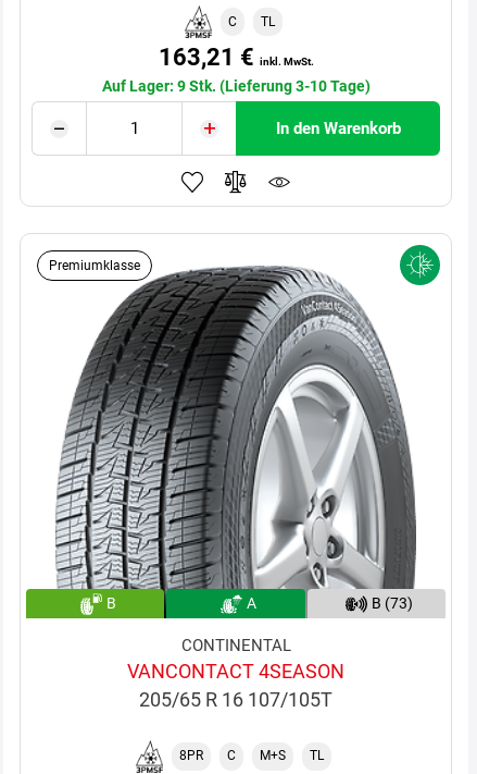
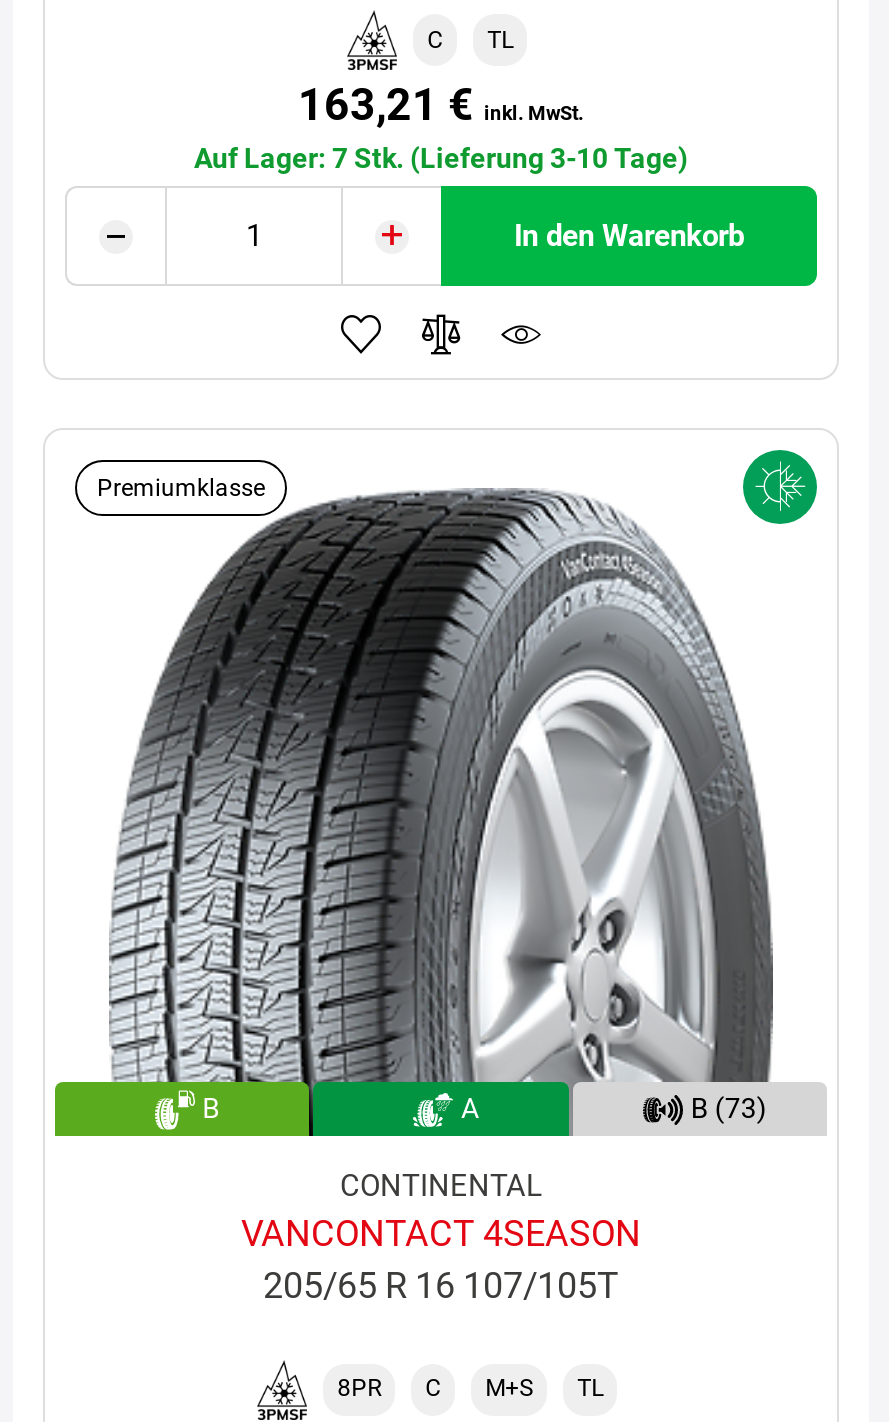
- Auf Lager: 9 Stk. (Lieferung 3-10 Tage)
+ Auf Lager: 7 Stk. (Lieferung 3-10 Tage)
